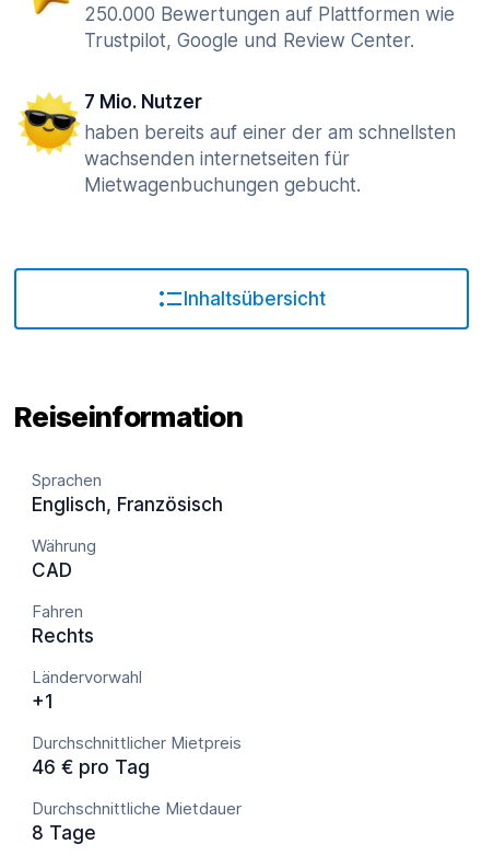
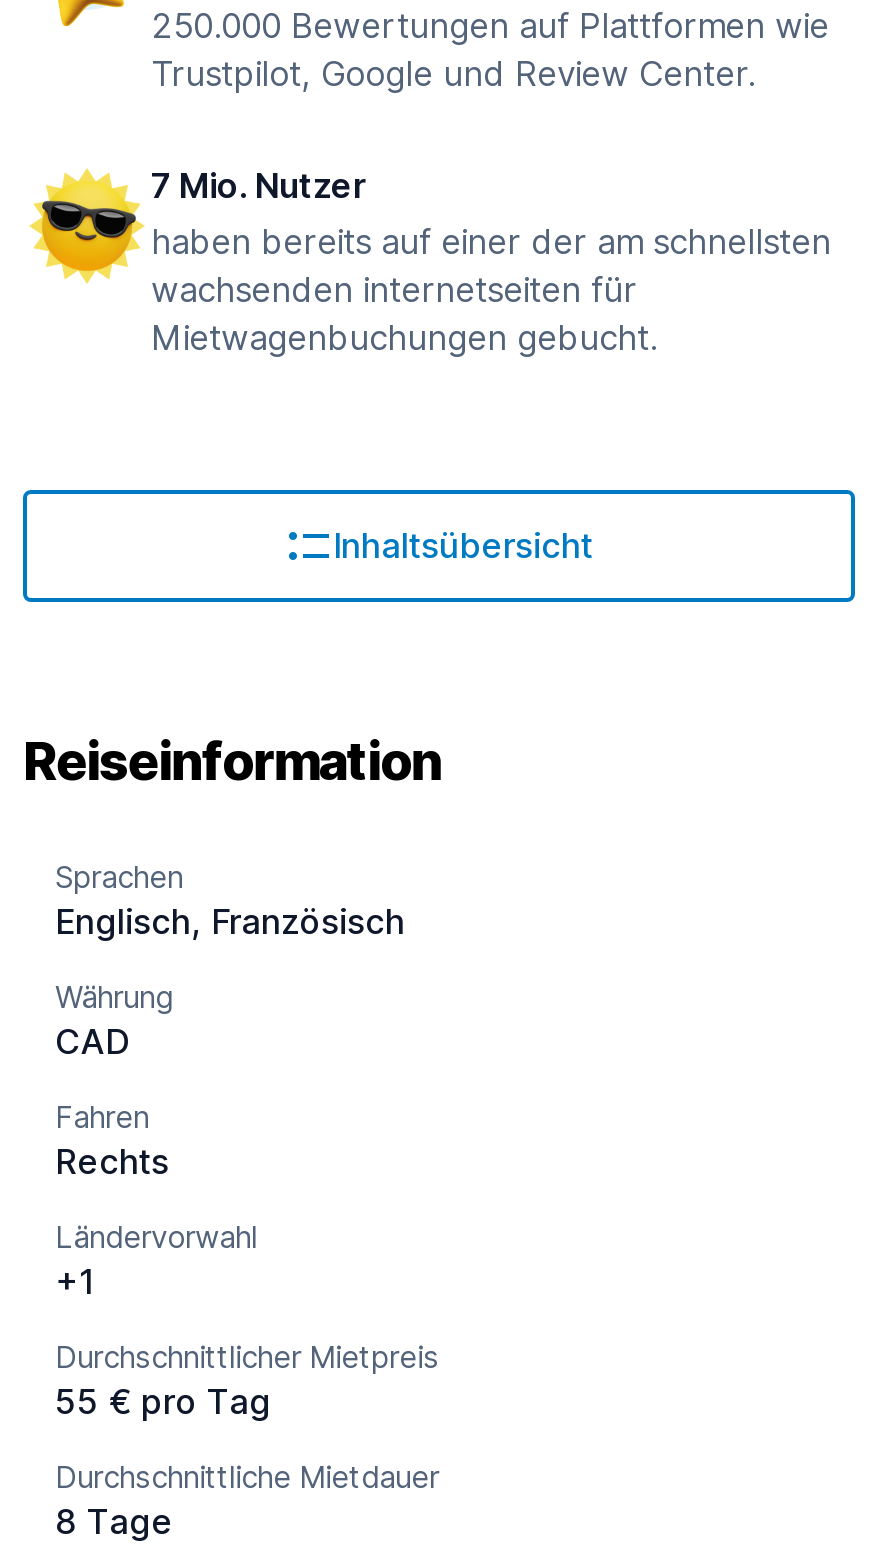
- 46 € pro Tag
+ 55 € pro Tag
